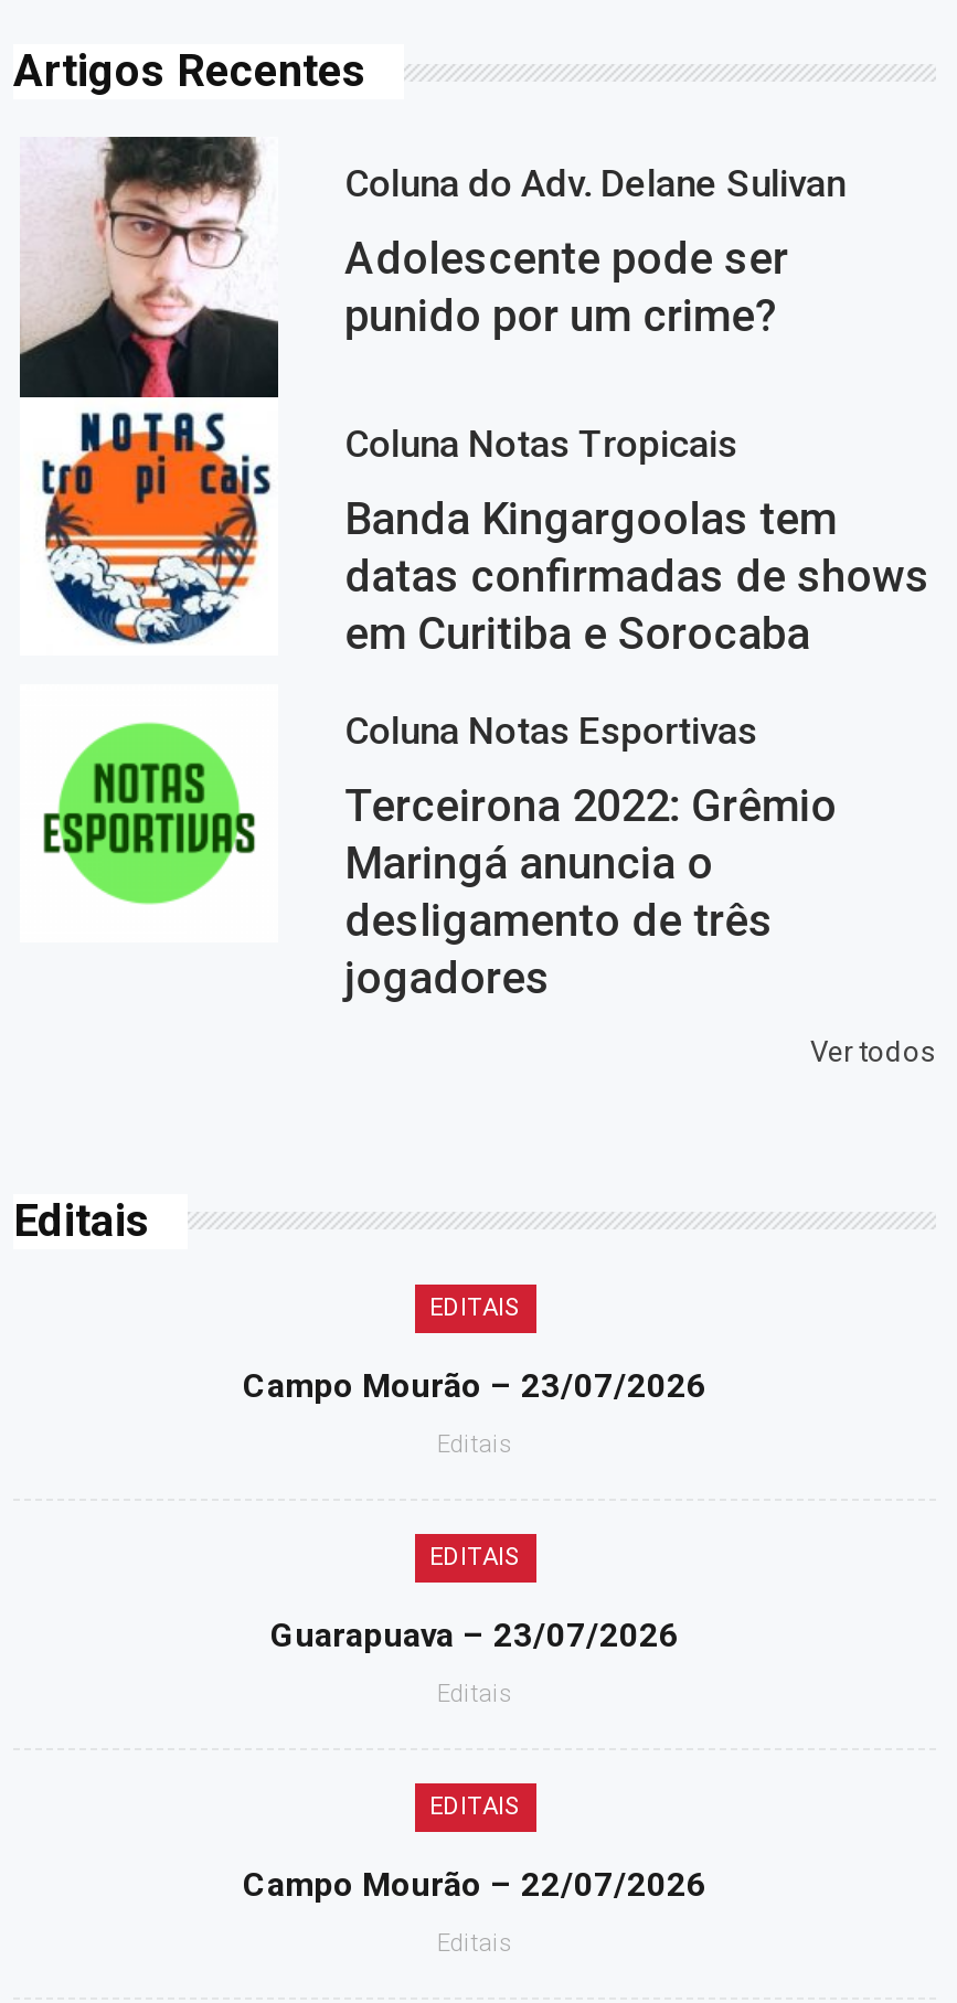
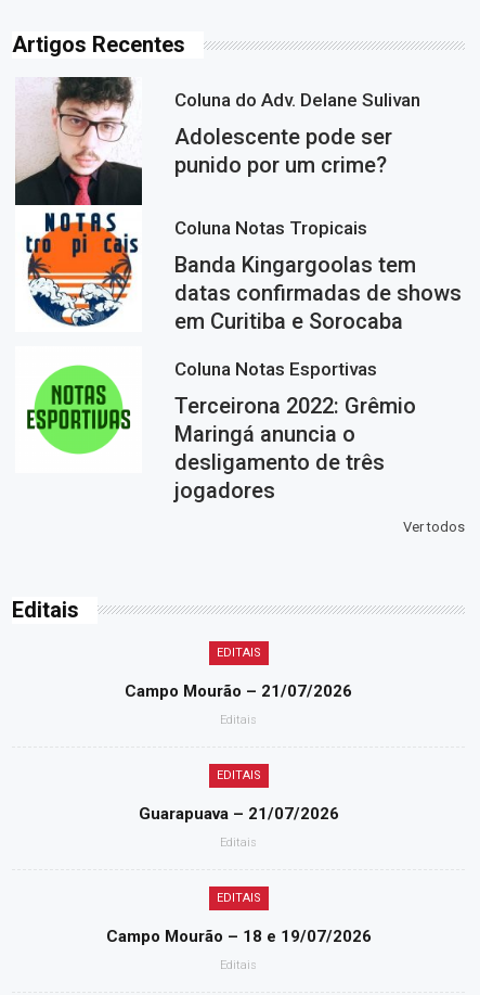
- Campo Mourão – 23/07/2026
+ Campo Mourão – 21/07/2026

- Guarapuava – 23/07/2026
+ Guarapuava – 21/07/2026

- Campo Mourão – 22/07/2026
+ Campo Mourão – 18 e 19/07/2026
